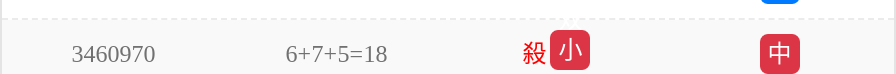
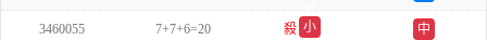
- 3460970
+ 3460055

- 6+7+5=18
+ 7+7+6=20
